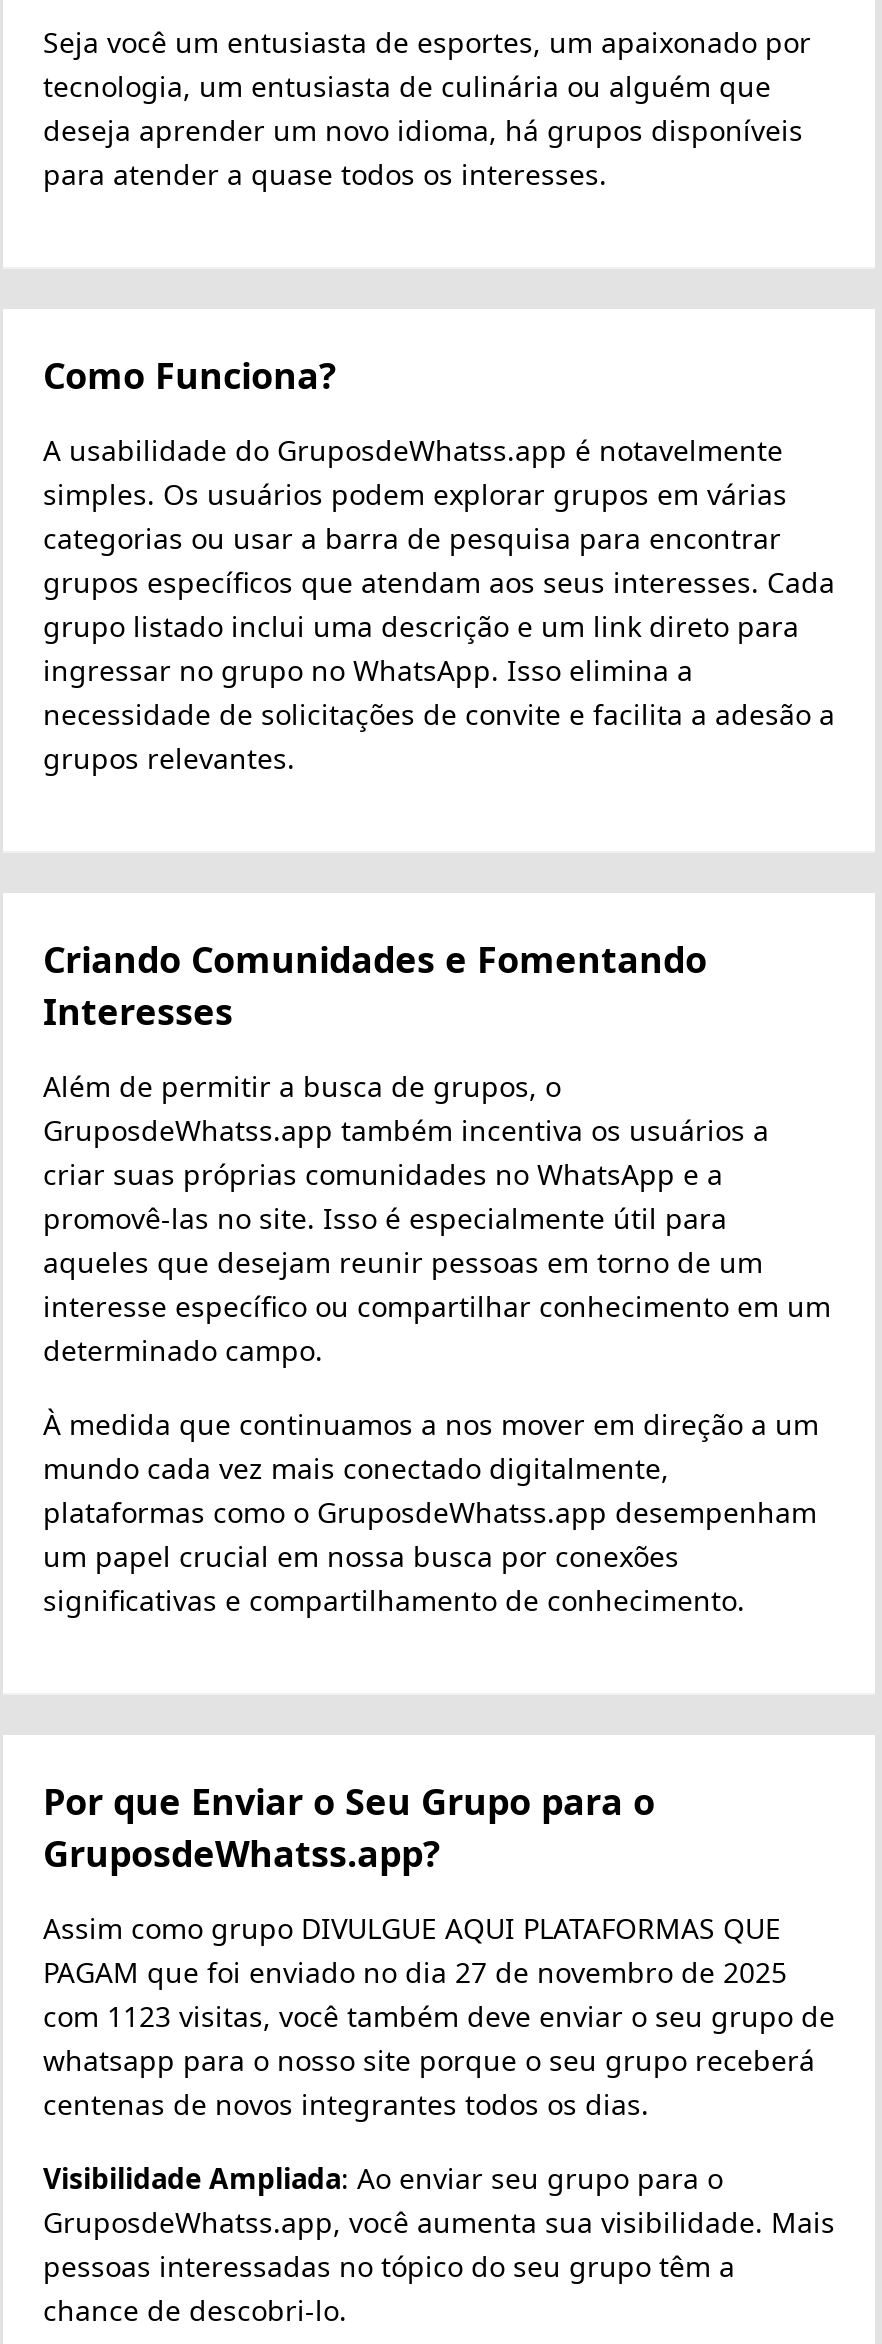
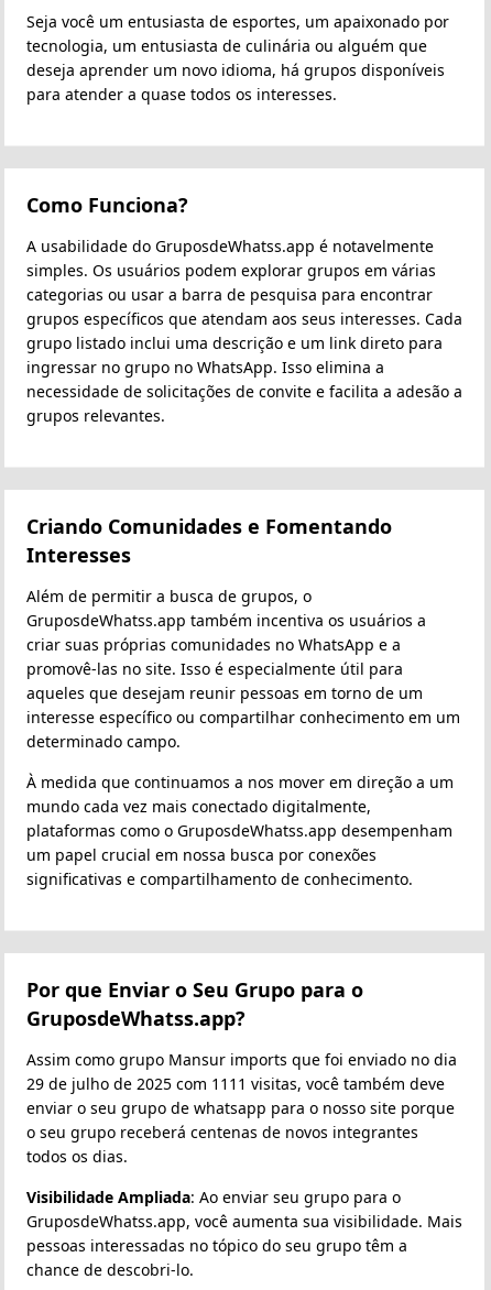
- Assim como grupo DIVULGUE AQUI PLATAFORMAS QUE
- PAGAM que foi enviado no dia 27 de novembro de 2025
- com 1123 visitas, você também deve enviar o seu grupo de
- whatsapp para o nosso site porque o seu grupo receberá
- centenas de novos integrantes todos os dias.
+ Assim como grupo Mansur imports que foi enviado no dia
+ 29 de julho de 2025 com 1111 visitas, você também deve
+ enviar o seu grupo de whatsapp para o nosso site porque
+ o seu grupo receberá centenas de novos integrantes
+ todos os dias.
